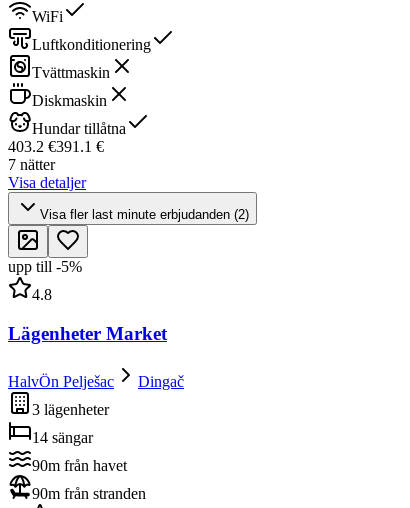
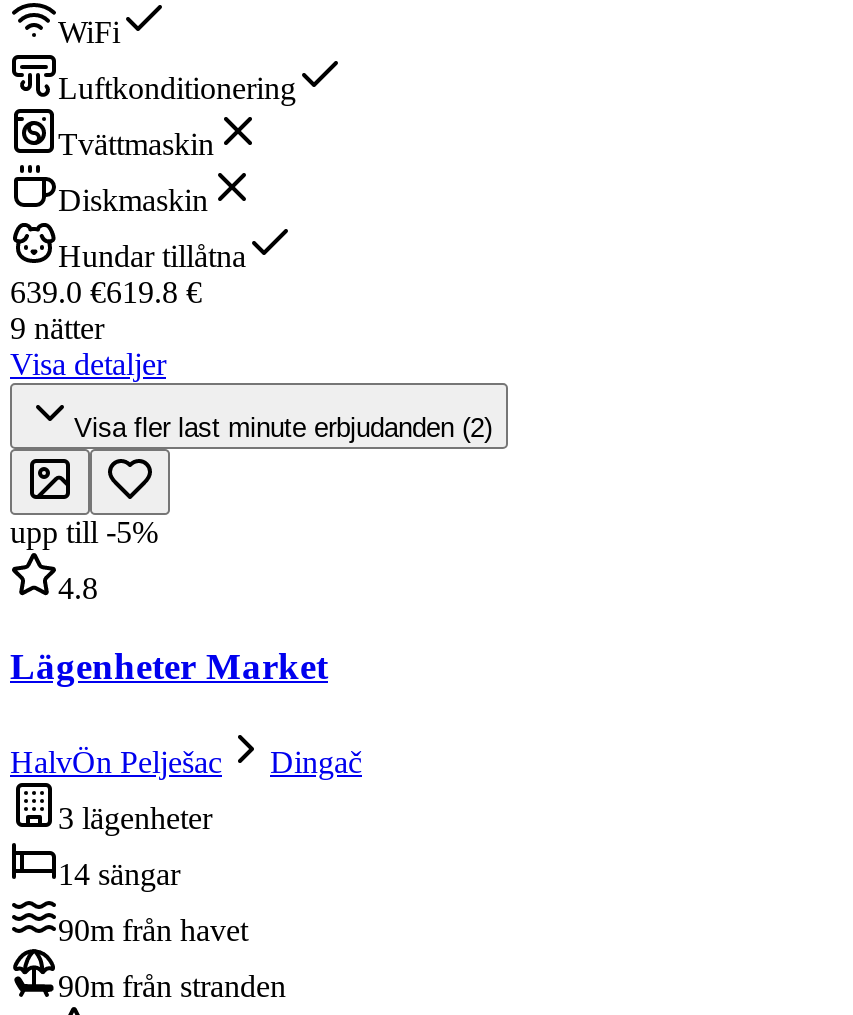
- 403.2 €391.1 €
+ 639.0 €619.8 €

- 7 nätter
+ 9 nätter
